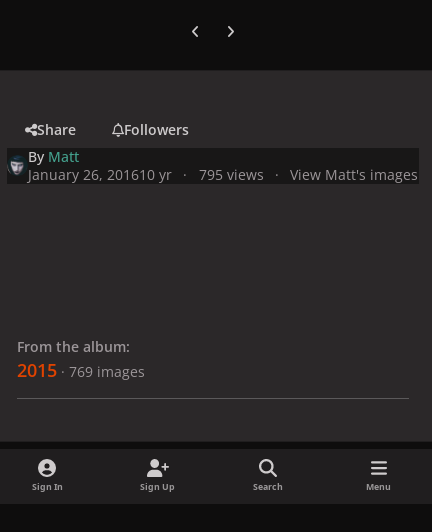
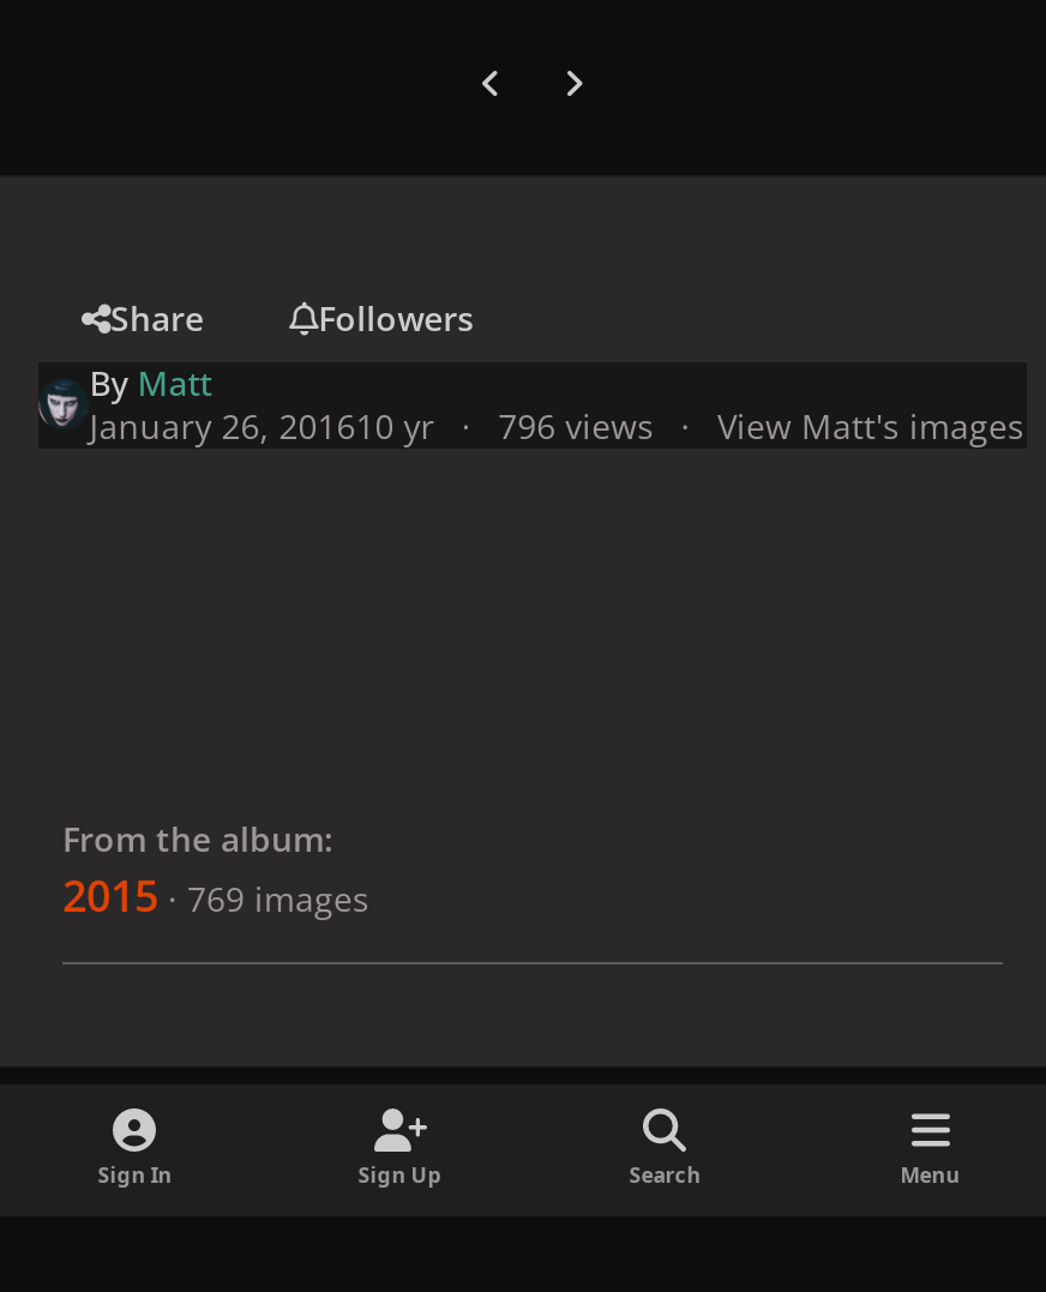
- January 26, 201610 yr 795 views View Matt's images
+ January 26, 201610 yr 796 views View Matt's images
